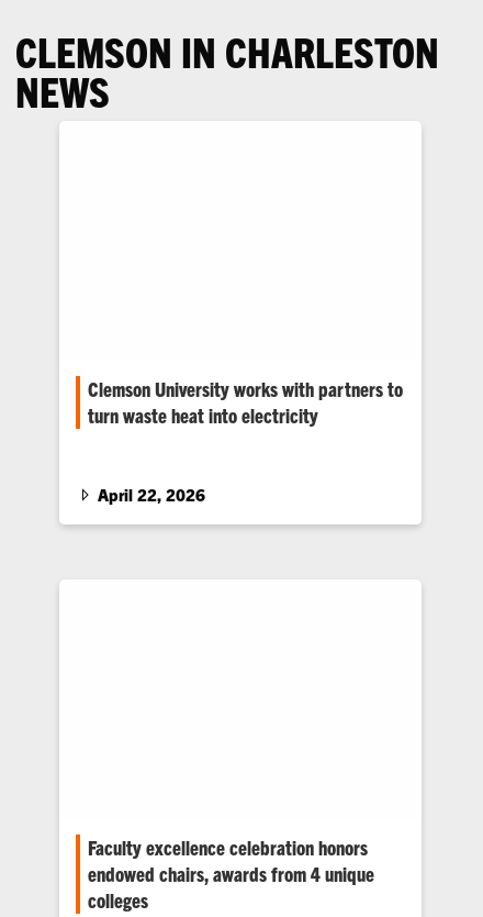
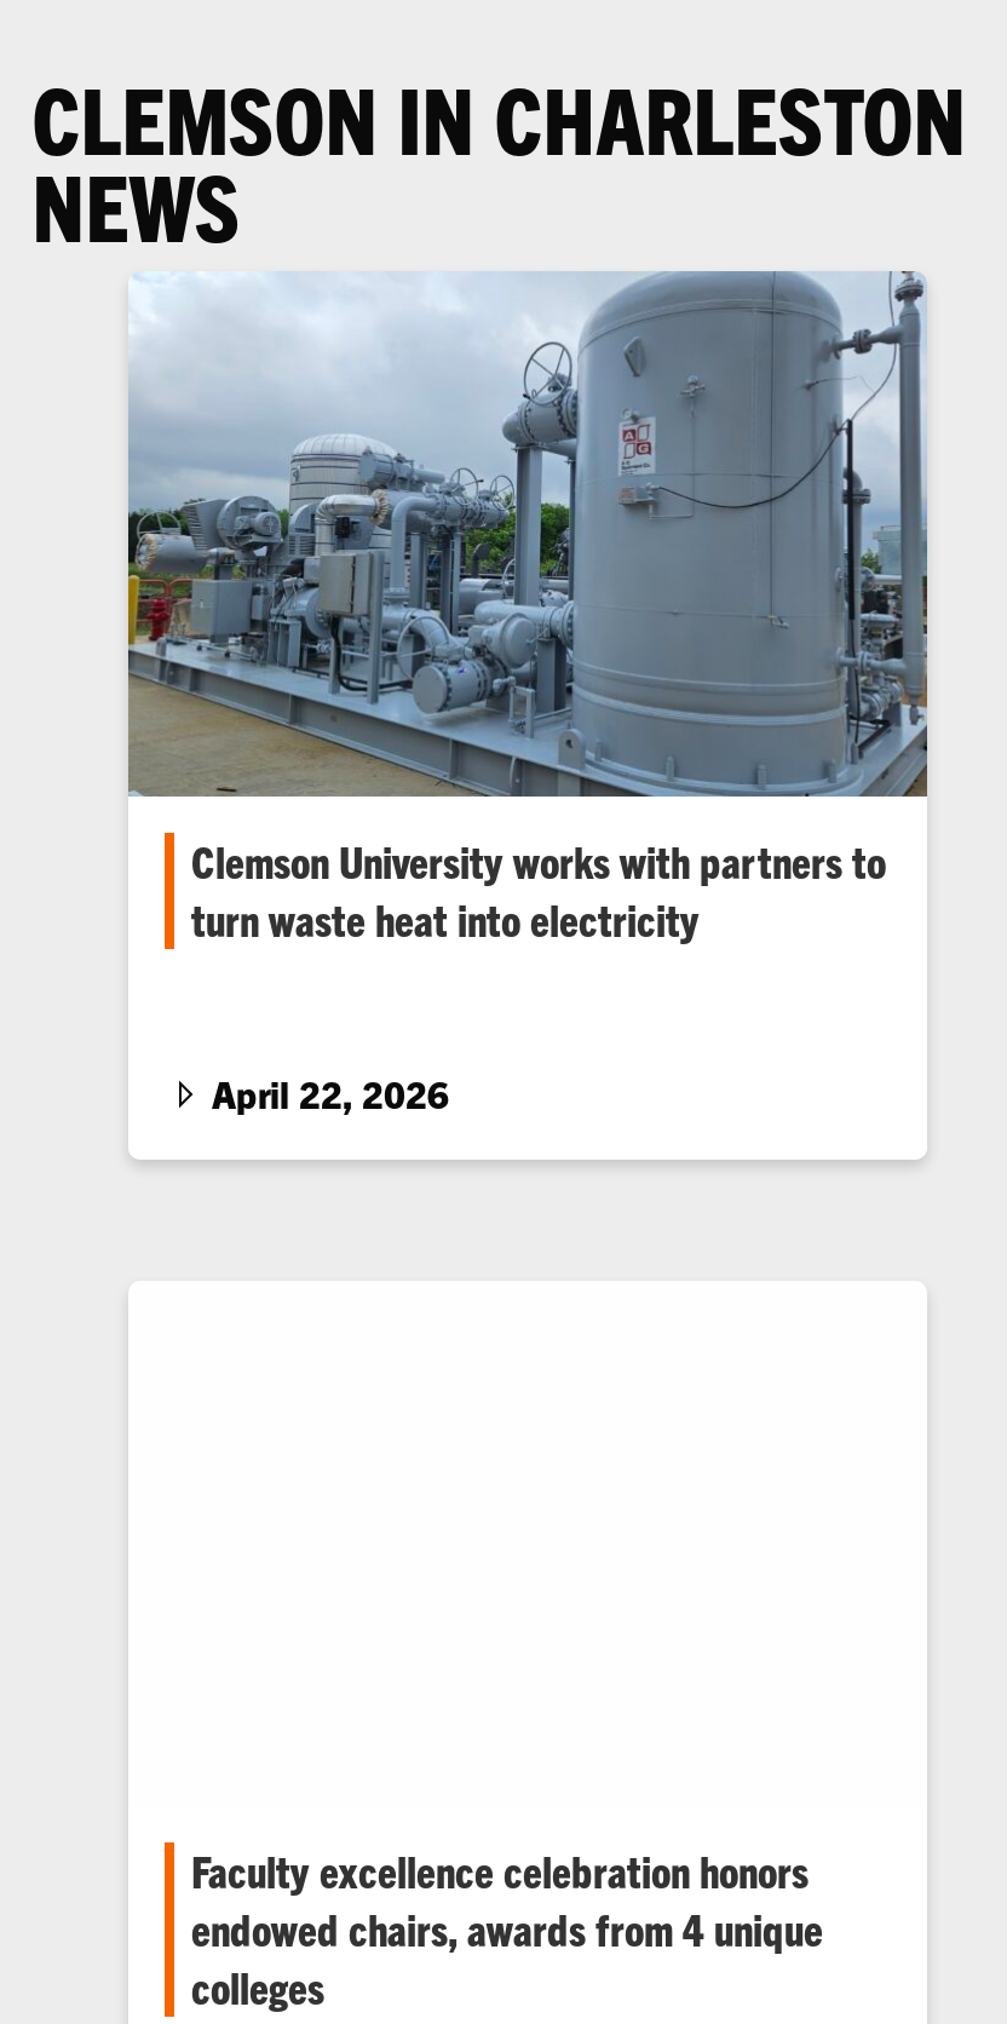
+ [image]
